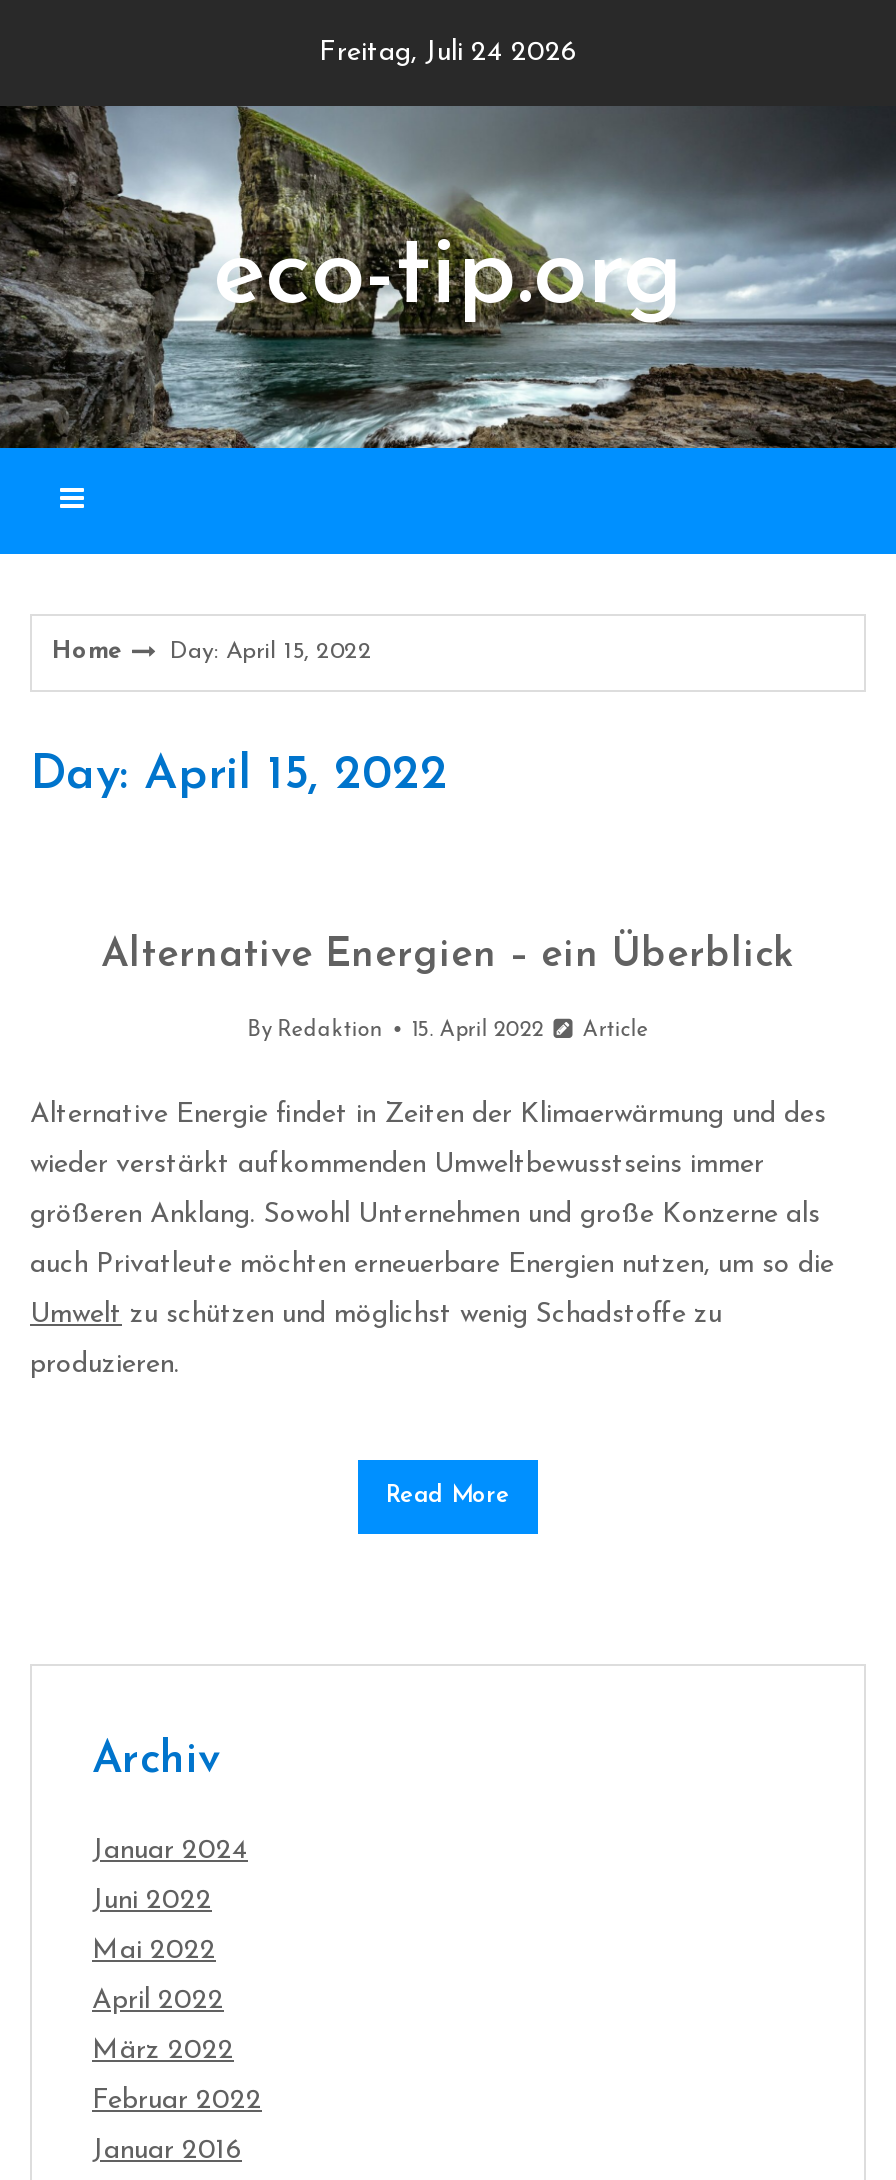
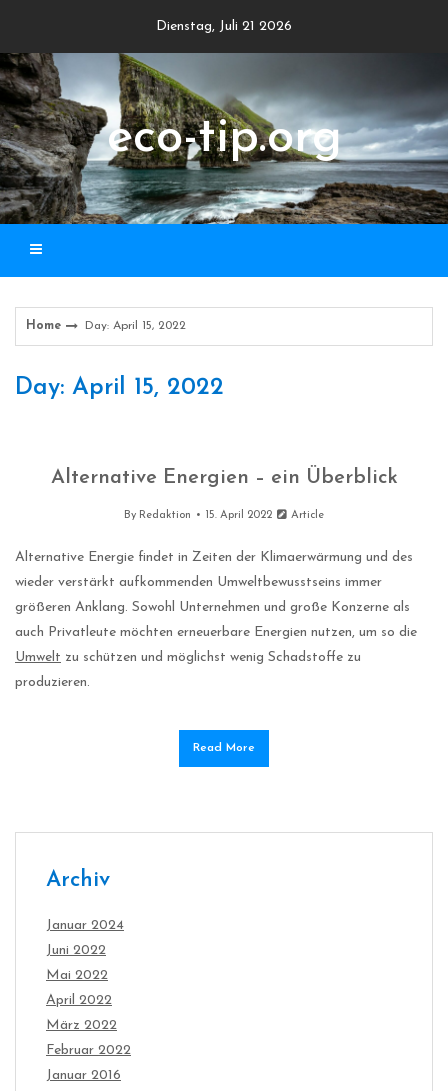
- Freitag, Juli 24 2026
+ Dienstag, Juli 21 2026
